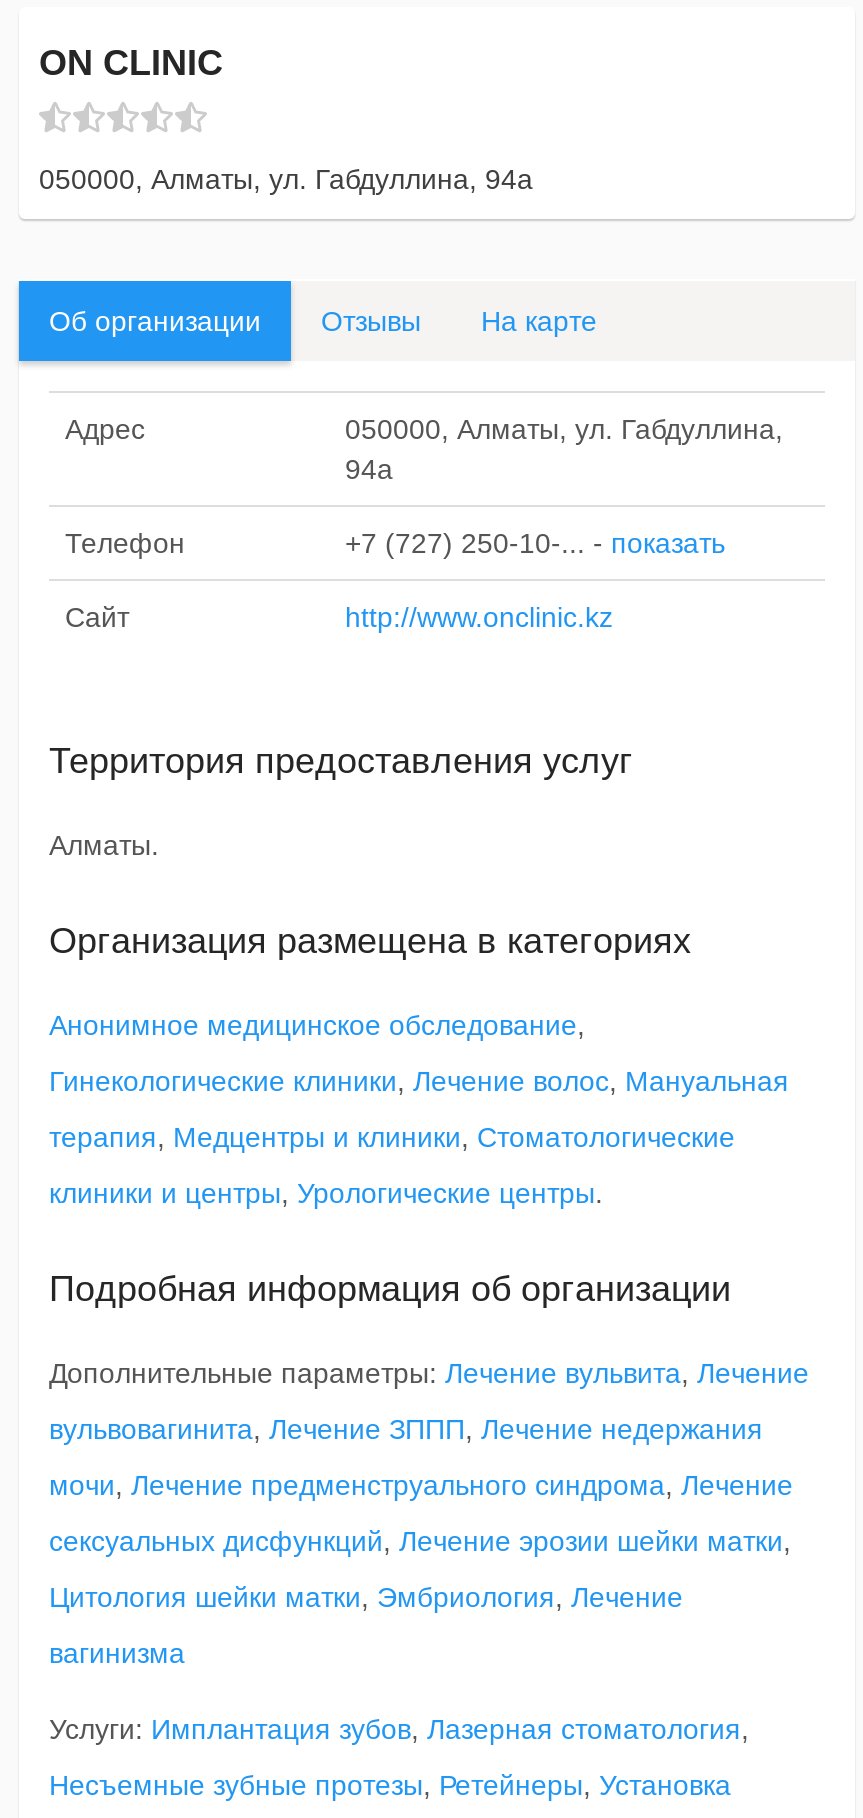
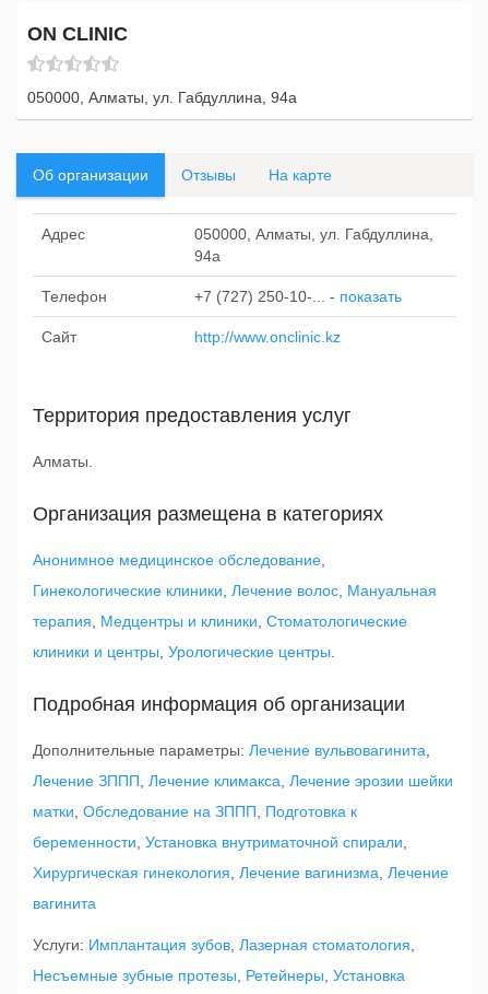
- Дополнительные параметры: Лечение вульвита, Лечение
+ Дополнительные параметры: Лечение вульвовагинита,

- вульвовагинита, Лечение ЗППП, Лечение недержания
+ Лечение ЗППП, Лечение климакса, Лечение эрозии шейки

- мочи, Лечение предменструального синдрома, Лечение
+ матки, Обследование на ЗППП, Подготовка к

- сексуальных дисфункций, Лечение эрозии шейки матки,
+ беременности, Установка внутриматочной спирали,

- Цитология шейки матки, Эмбриология, Лечение
+ Хирургическая гинекология, Лечение вагинизма, Лечение

- вагинизма
+ вагинита
